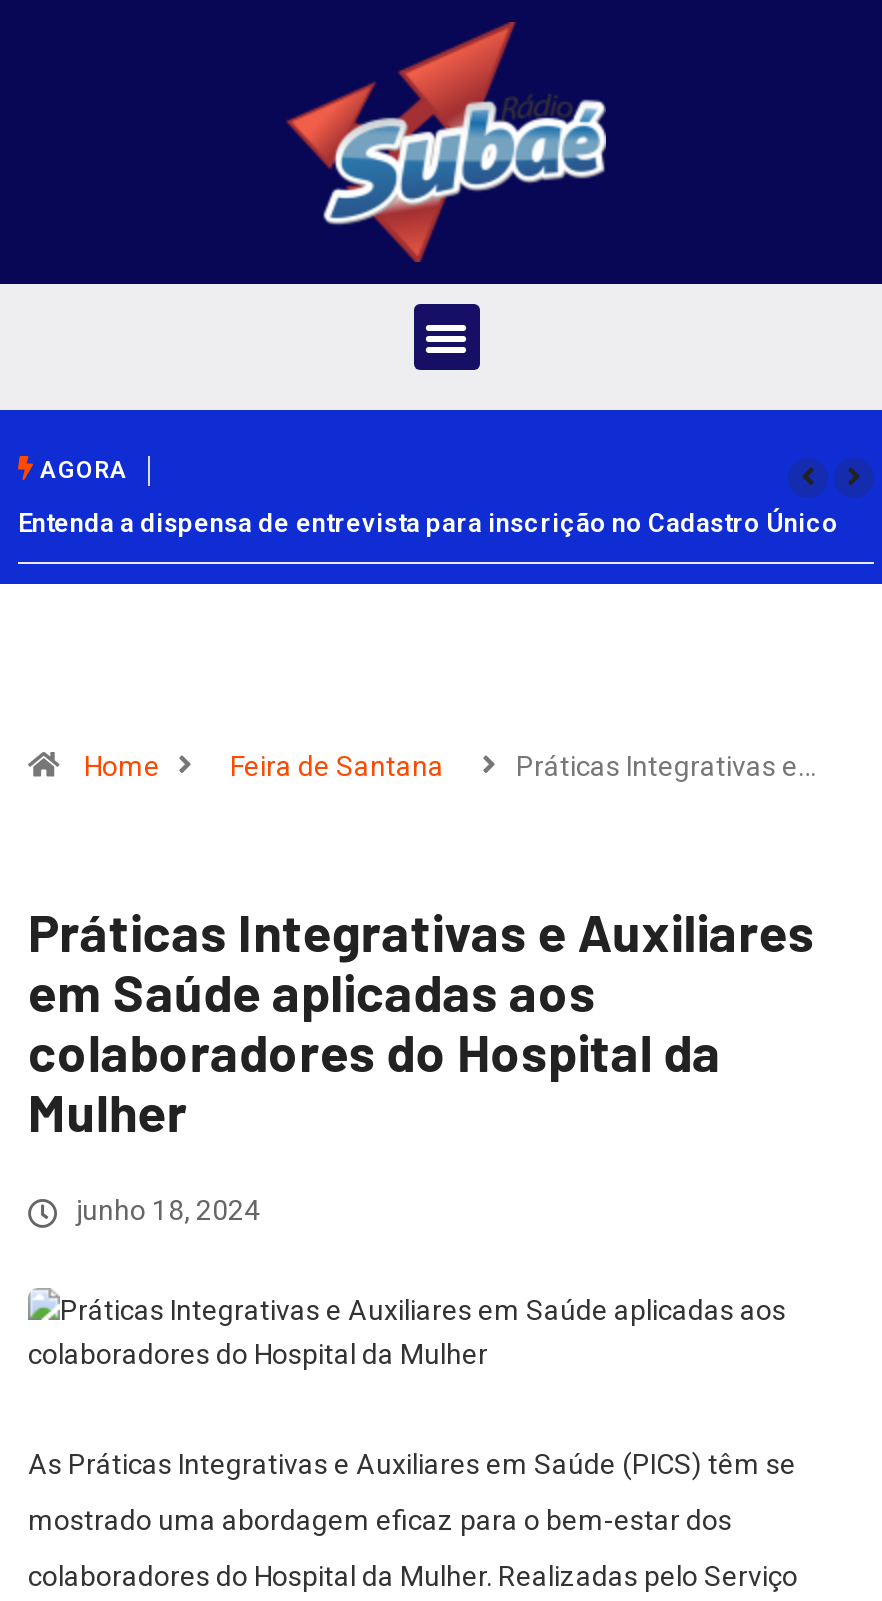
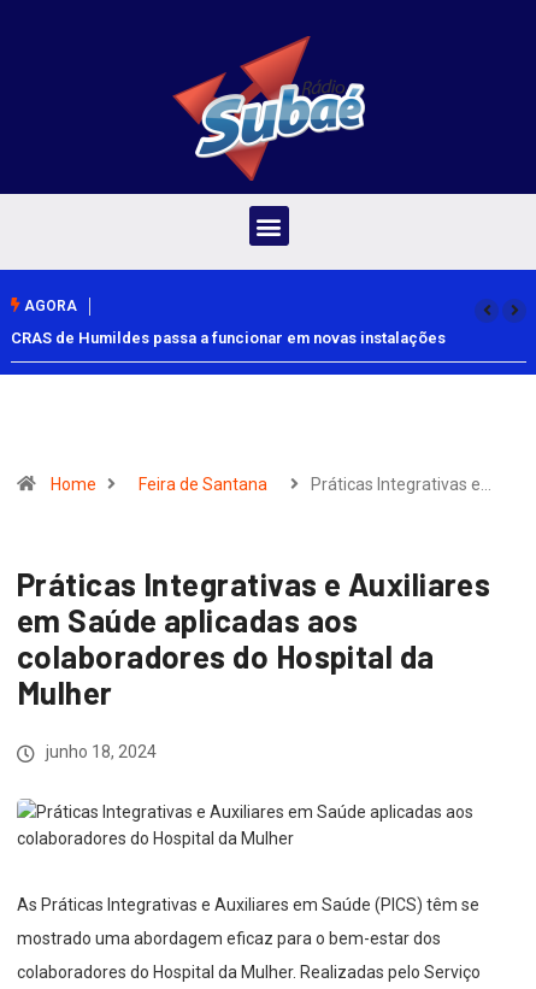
- Entenda a dispensa de entrevista para inscrição no Cadastro Único
+ CRAS de Humildes passa a funcionar em novas instalações
